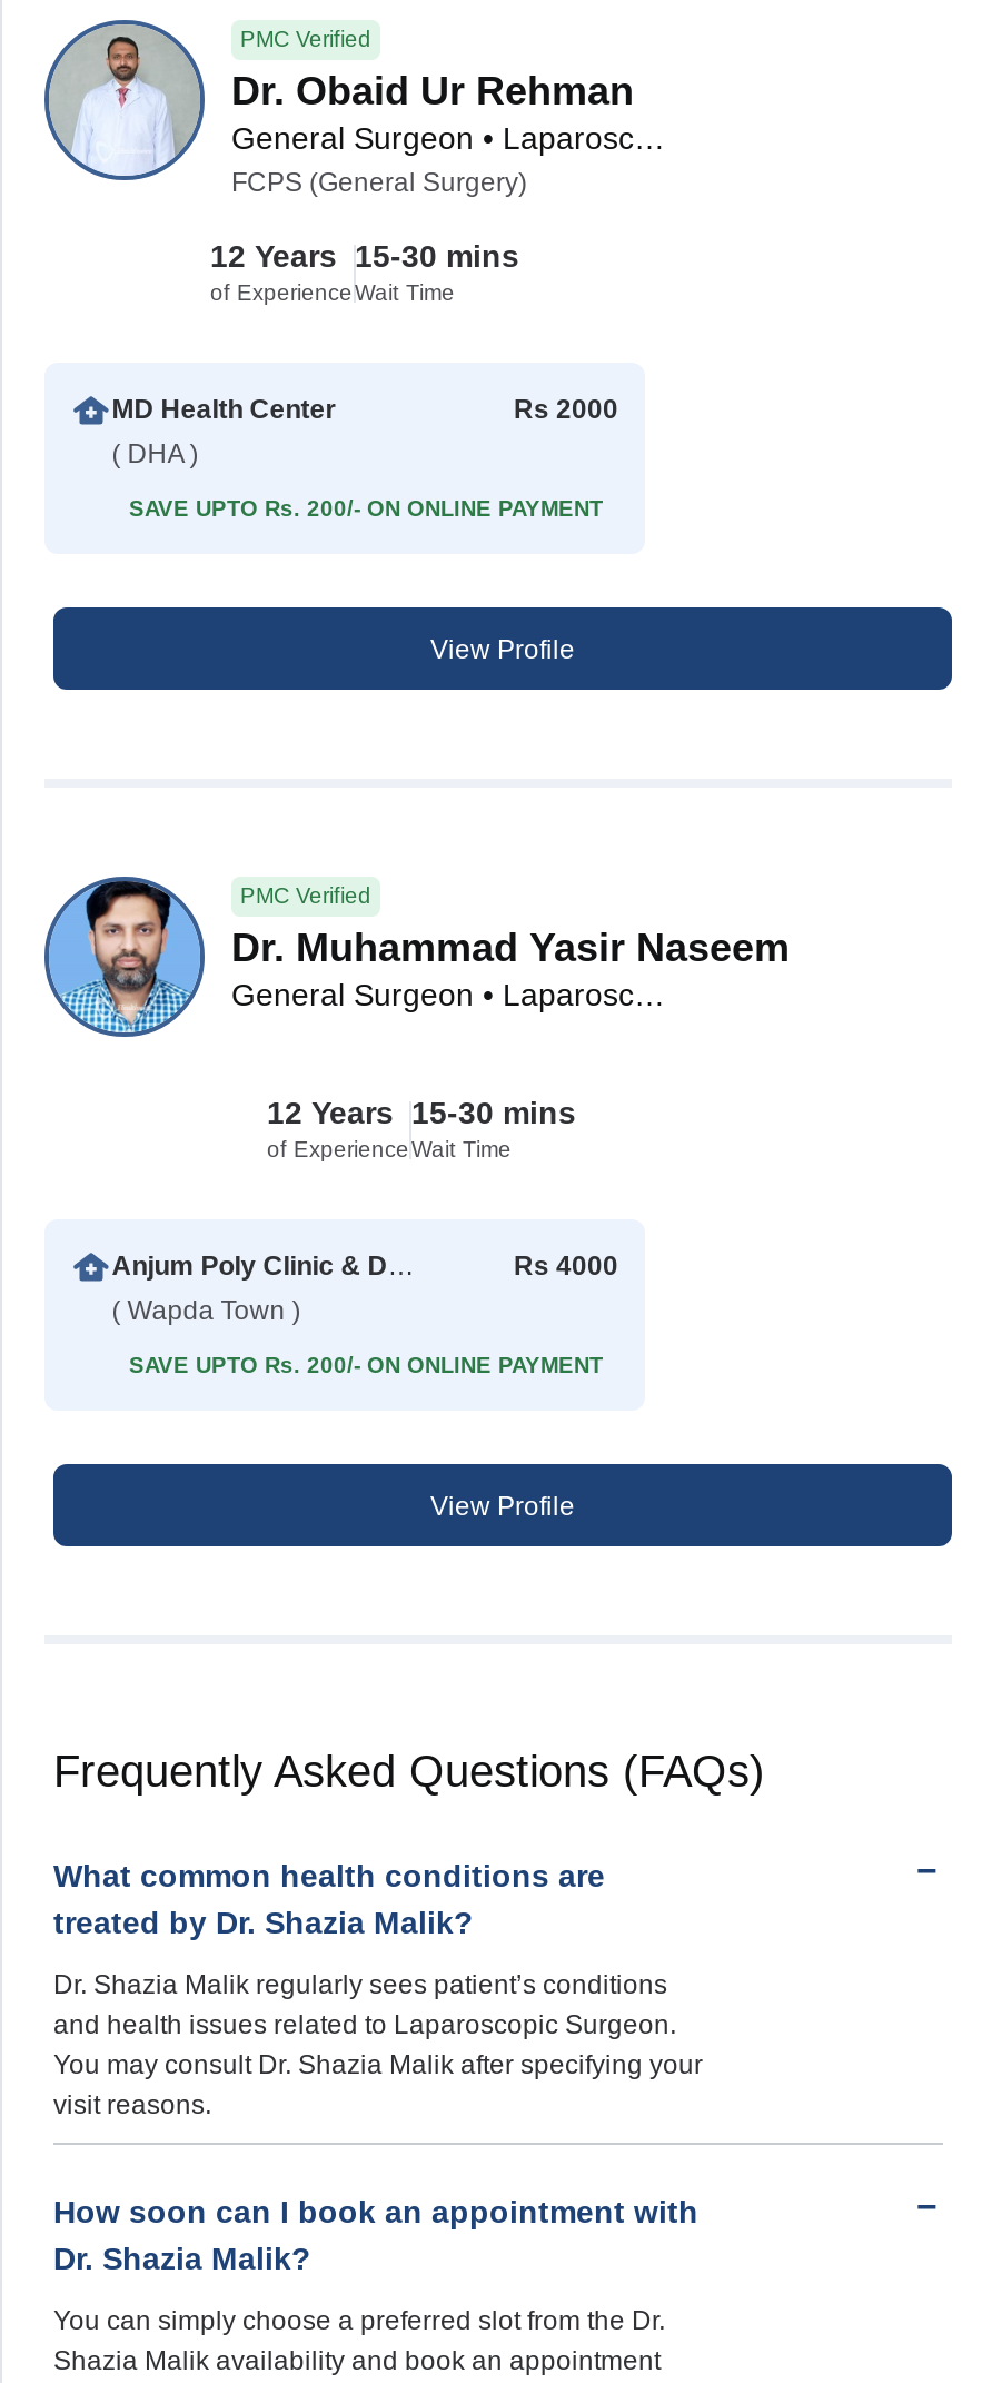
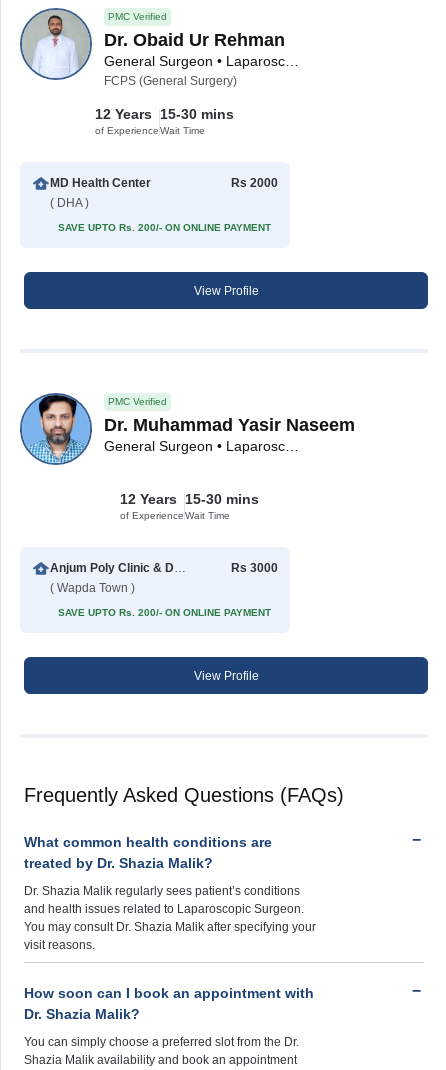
- Rs 4000
+ Rs 3000
